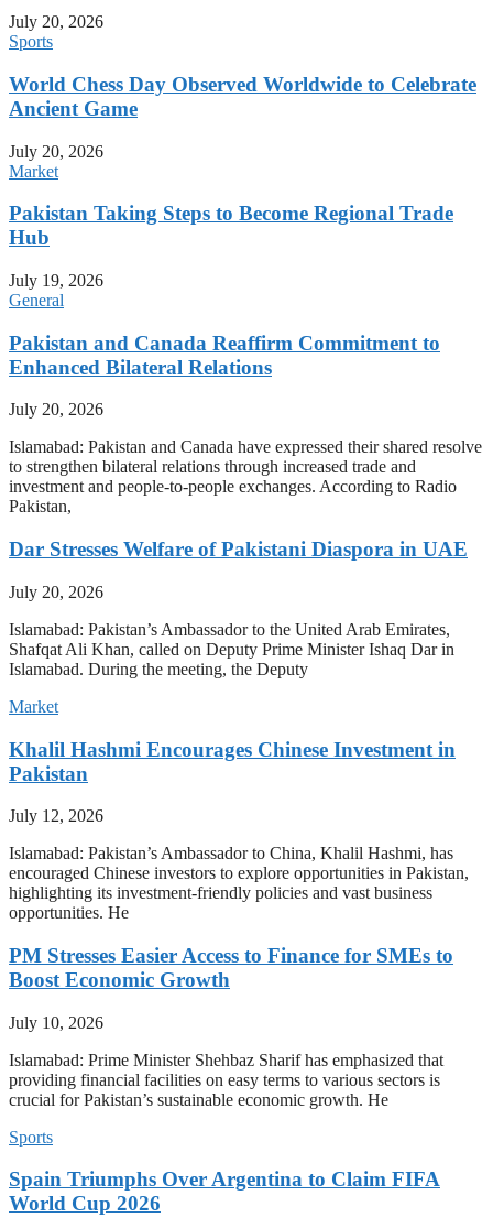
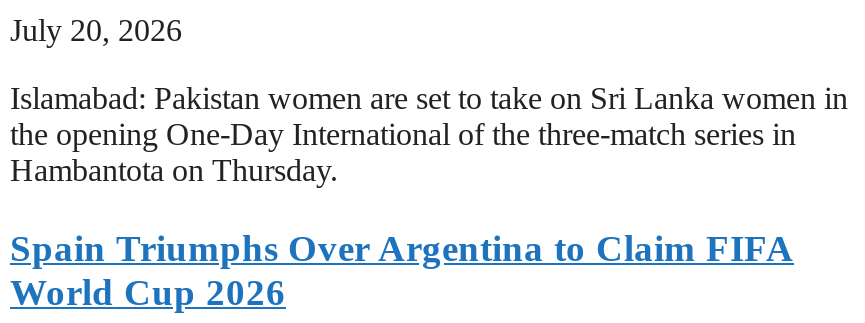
- Sports
- World Chess Day Observed Worldwide to Celebrate
- Ancient Game
- July 20, 2026
- Market
- Pakistan Taking Steps to Become Regional Trade
- Hub
- July 19, 2026
- General
- Pakistan and Canada Reaffirm Commitment to
- Enhanced Bilateral Relations
- July 20, 2026
- Islamabad: Pakistan and Canada have expressed their shared resolve
- to strengthen bilateral relations through increased trade and
- investment and people-to-people exchanges. According to Radio
- Pakistan,
- Dar Stresses Welfare of Pakistani Diaspora in UAE
- July 20, 2026
- Islamabad: Pakistan’s Ambassador to the United Arab Emirates,
- Shafqat Ali Khan, called on Deputy Prime Minister Ishaq Dar in
- Islamabad. During the meeting, the Deputy
- Market
- Khalil Hashmi Encourages Chinese Investment in
- Pakistan
- July 12, 2026
- Islamabad: Pakistan’s Ambassador to China, Khalil Hashmi, has
- encouraged Chinese investors to explore opportunities in Pakistan,
- highlighting its investment-friendly policies and vast business
- opportunities. He
- PM Stresses Easier Access to Finance for SMEs to
- Boost Economic Growth
- July 10, 2026
- Islamabad: Prime Minister Shehbaz Sharif has emphasized that
- providing financial facilities on easy terms to various sectors is
- crucial for Pakistan’s sustainable economic growth. He
- Sports
+ Islamabad: Pakistan women are set to take on Sri Lanka women in
+ the opening One-Day International of the three-match series in
+ Hambantota on Thursday.
